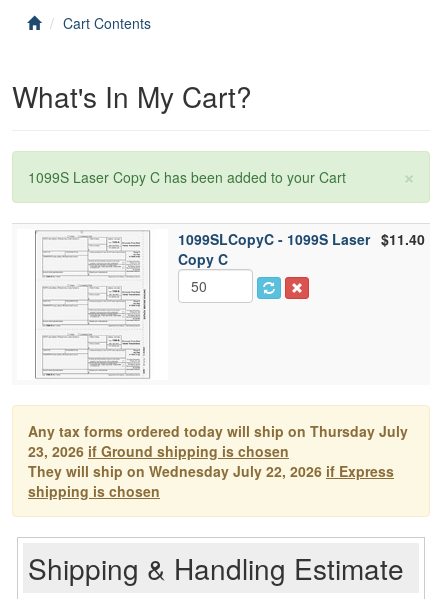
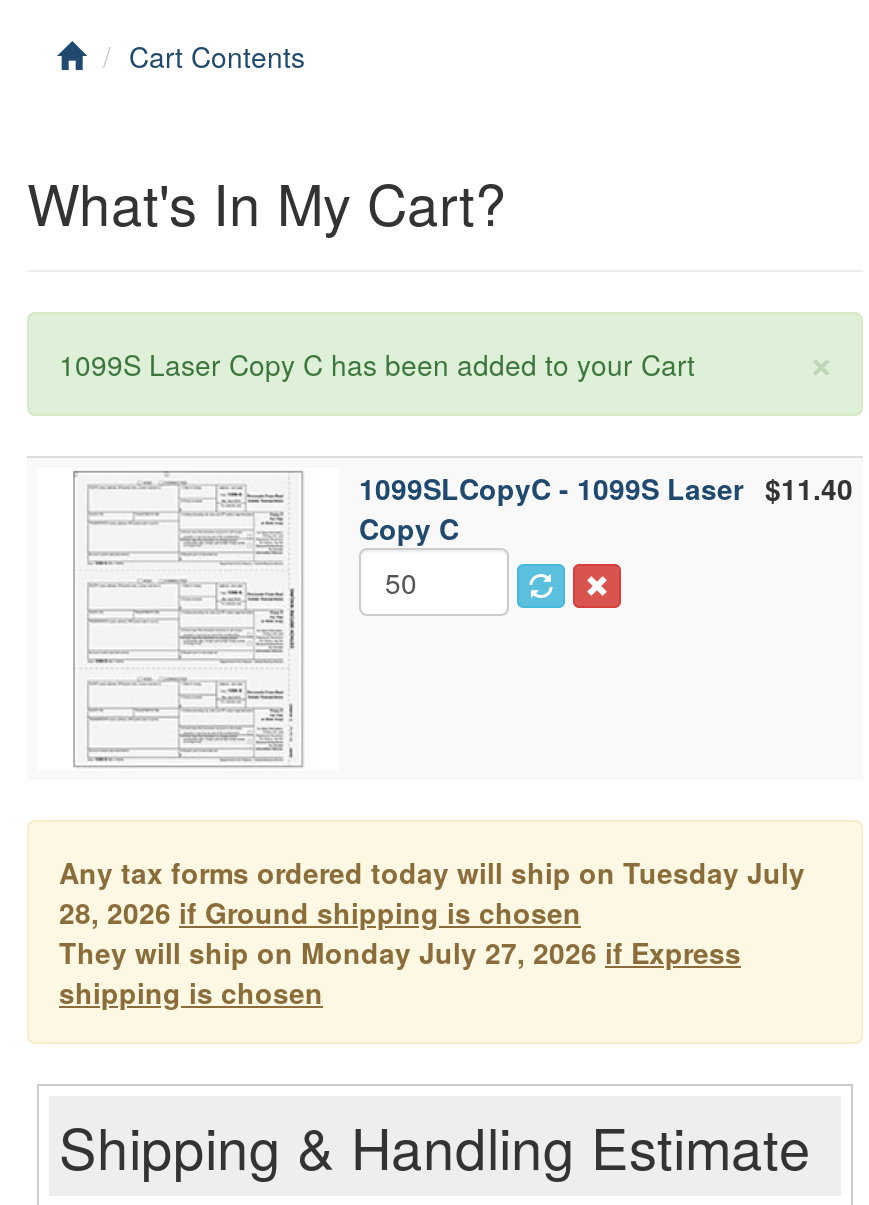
- Any tax forms ordered today will ship on Thursday July
+ Any tax forms ordered today will ship on Tuesday July

- 23, 2026 if Ground shipping is chosen
+ 28, 2026 if Ground shipping is chosen

- They will ship on Wednesday July 22, 2026 if Express
+ They will ship on Monday July 27, 2026 if Express
